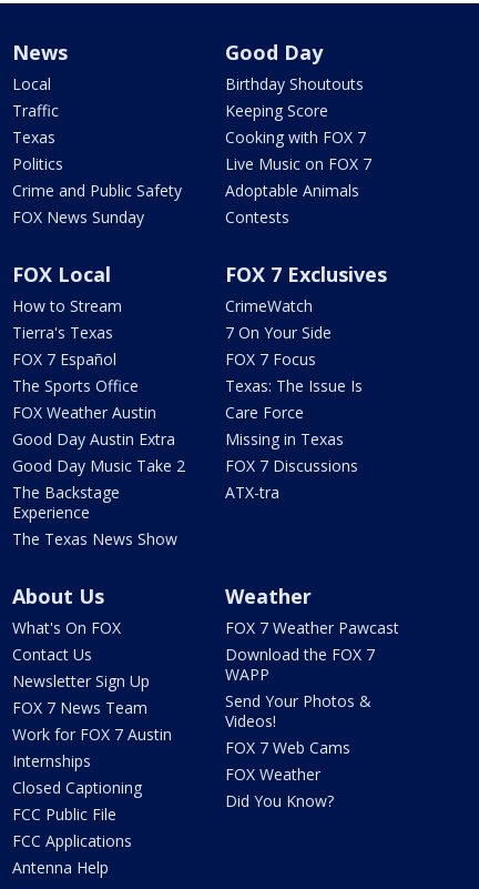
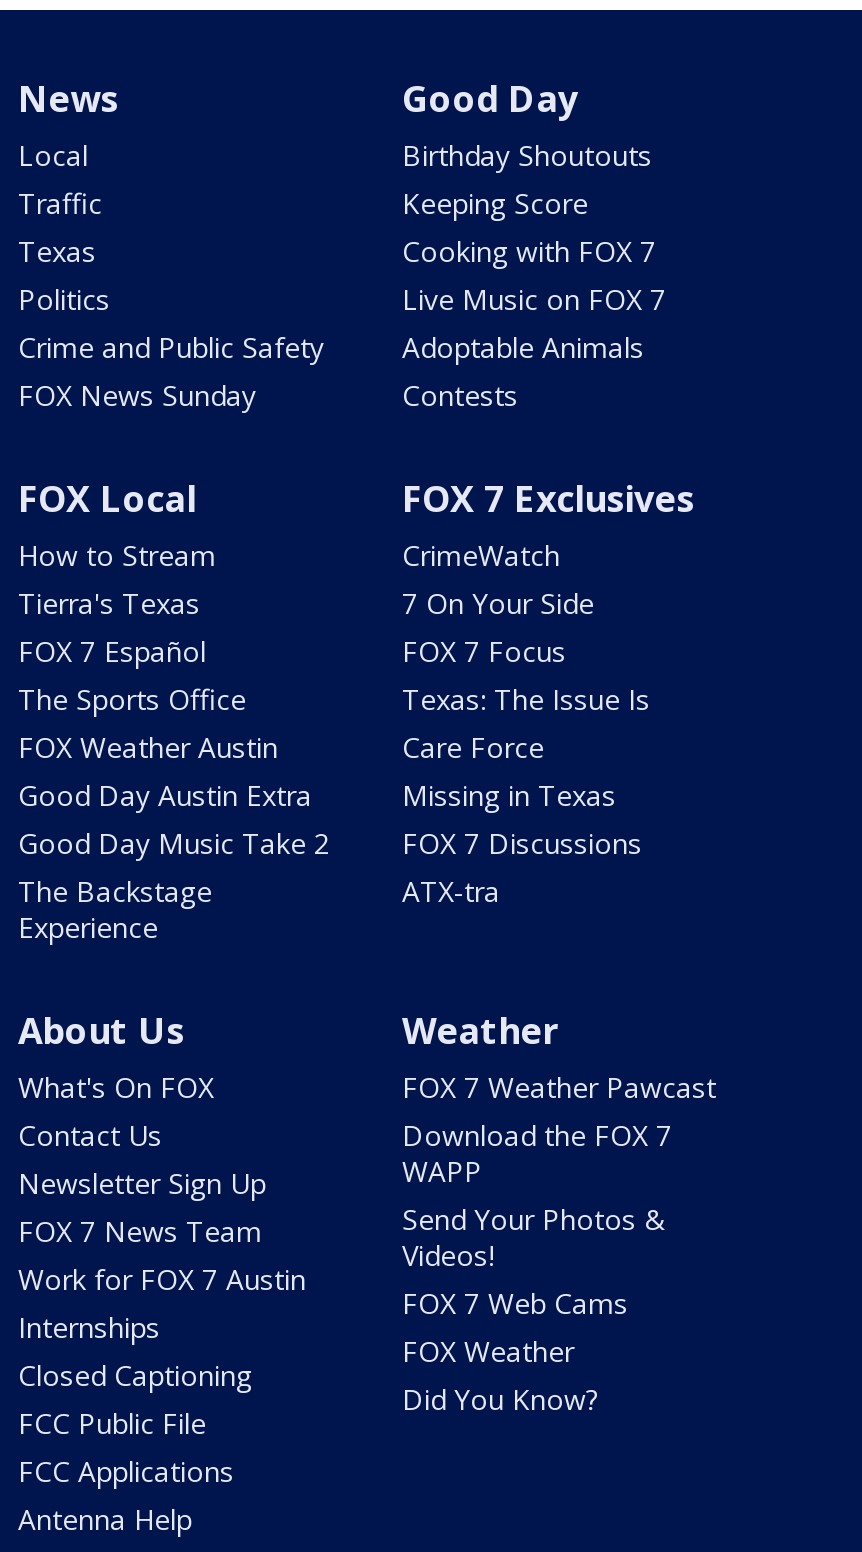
- The Texas News Show
